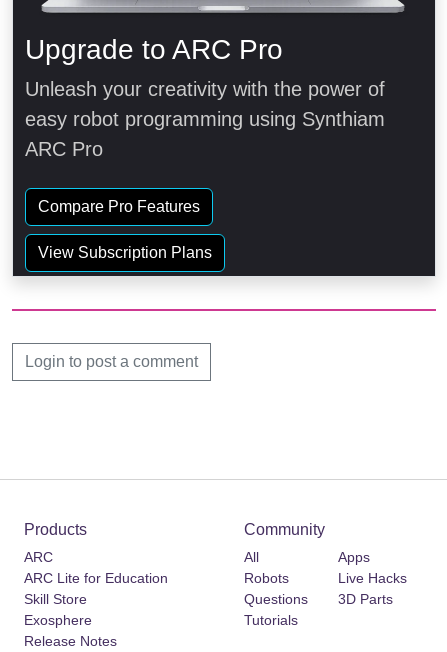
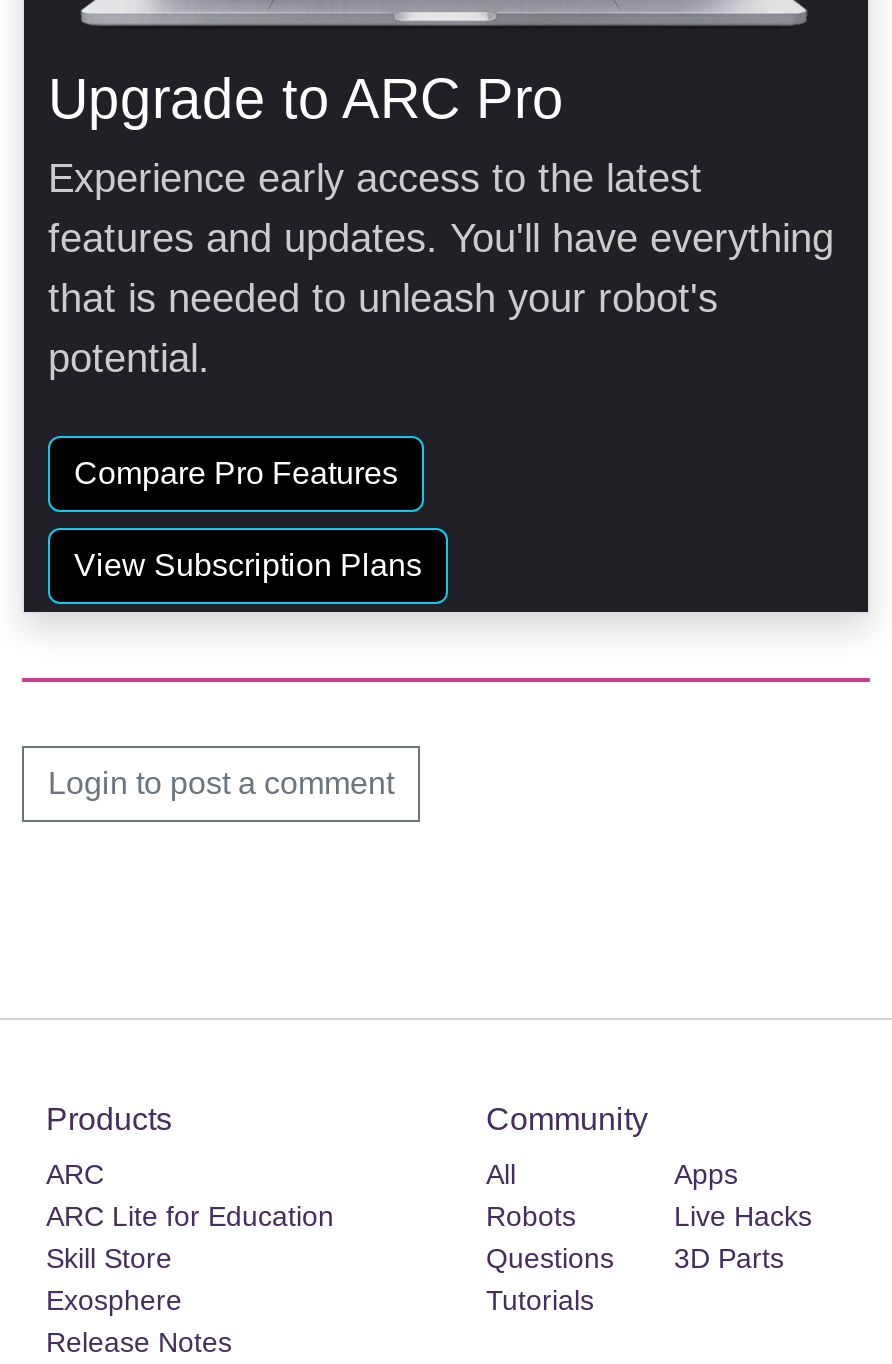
- Unleash your creativity with the power of
- easy robot programming using Synthiam
- ARC Pro
+ Experience early access to the latest
+ features and updates. You'll have everything
+ that is needed to unleash your robot's
+ potential.
